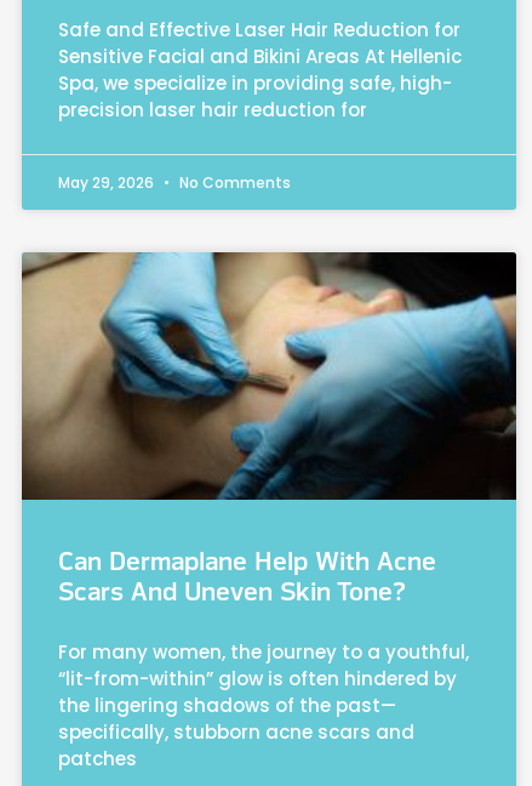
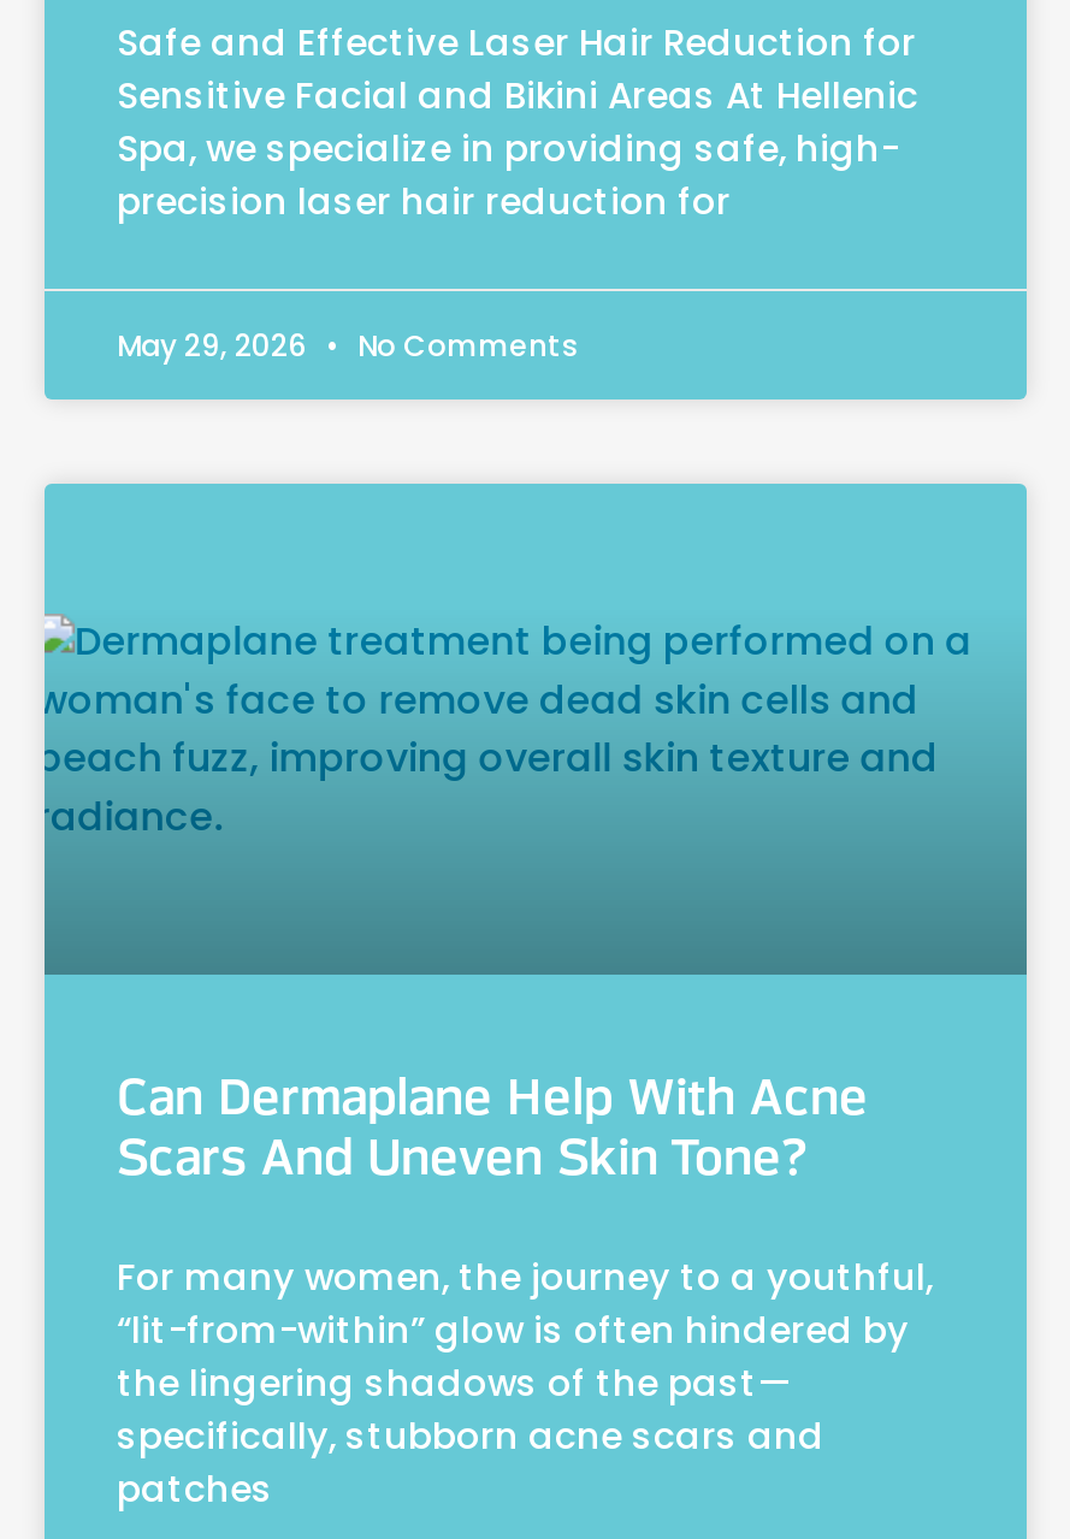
- [image]
+ [image]
